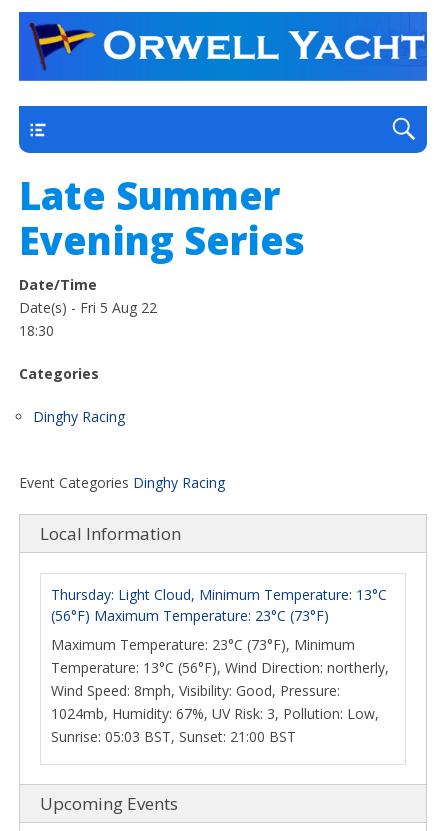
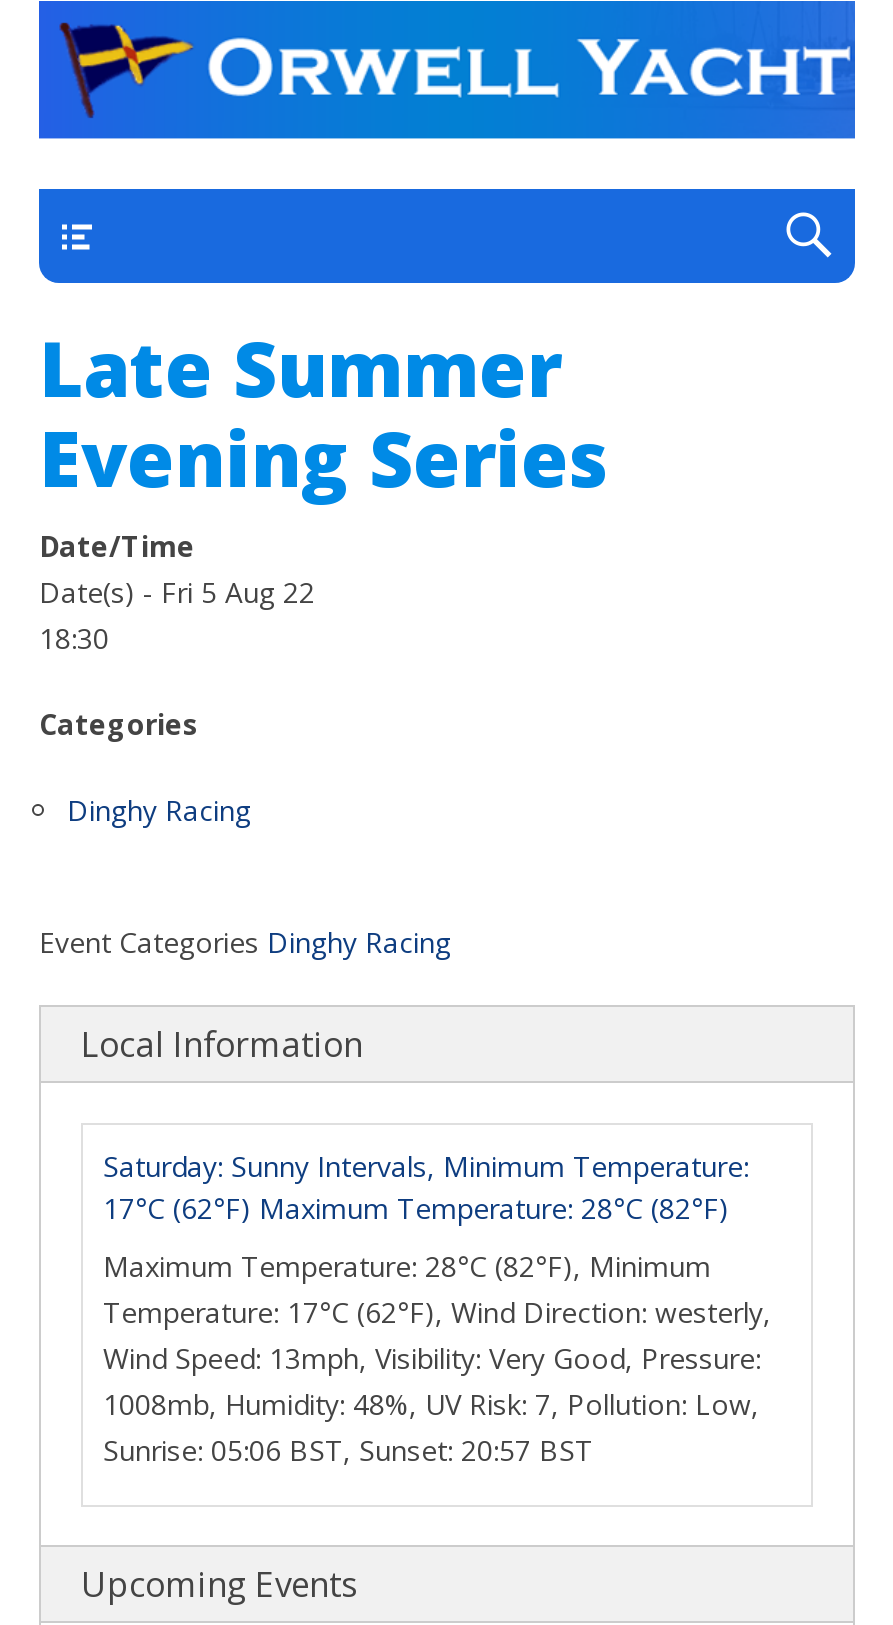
- Thursday: Light Cloud, Minimum Temperature: 13°C
- (56°F) Maximum Temperature: 23°C (73°F)
+ Saturday: Sunny Intervals, Minimum Temperature:
+ 17°C (62°F) Maximum Temperature: 28°C (82°F)

- Maximum Temperature: 23°C (73°F), Minimum
- Temperature: 13°C (56°F), Wind Direction: northerly,
- Wind Speed: 8mph, Visibility: Good, Pressure:
- 1024mb, Humidity: 67%, UV Risk: 3, Pollution: Low,
- Sunrise: 05:03 BST, Sunset: 21:00 BST
+ Maximum Temperature: 28°C (82°F), Minimum
+ Temperature: 17°C (62°F), Wind Direction: westerly,
+ Wind Speed: 13mph, Visibility: Very Good, Pressure:
+ 1008mb, Humidity: 48%, UV Risk: 7, Pollution: Low,
+ Sunrise: 05:06 BST, Sunset: 20:57 BST
